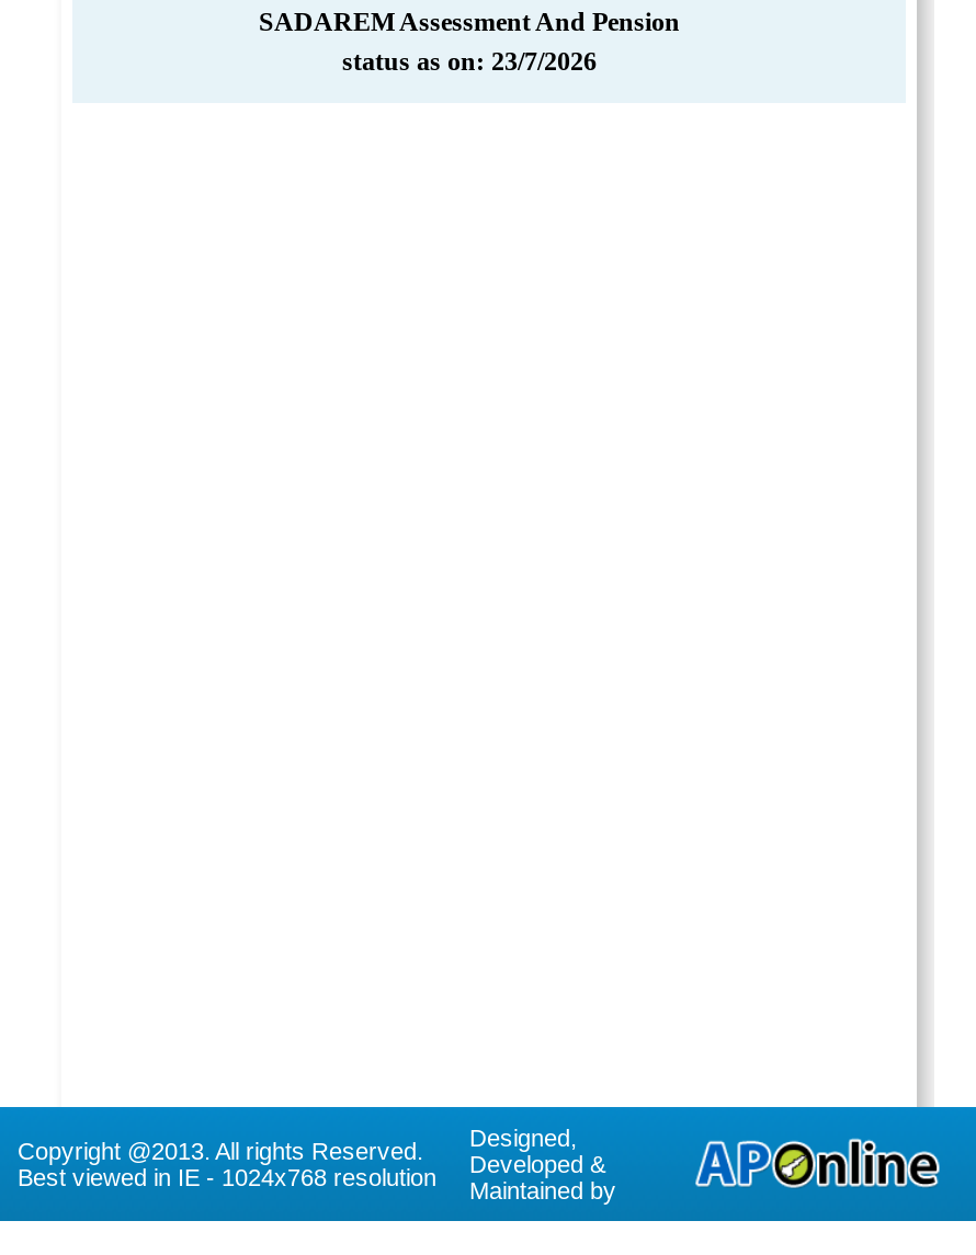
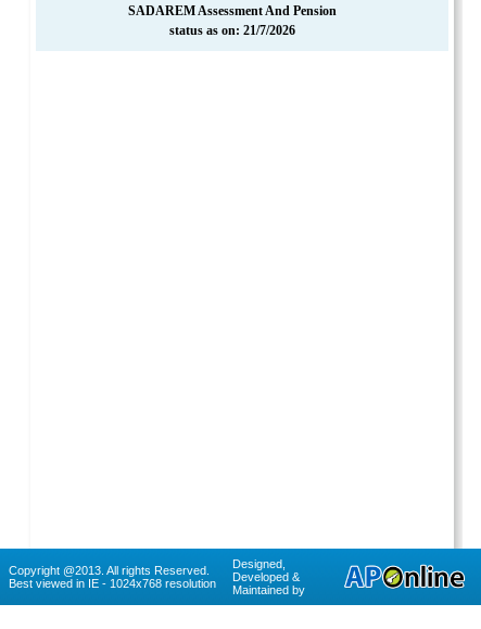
- status as on: 23/7/2026
+ status as on: 21/7/2026
